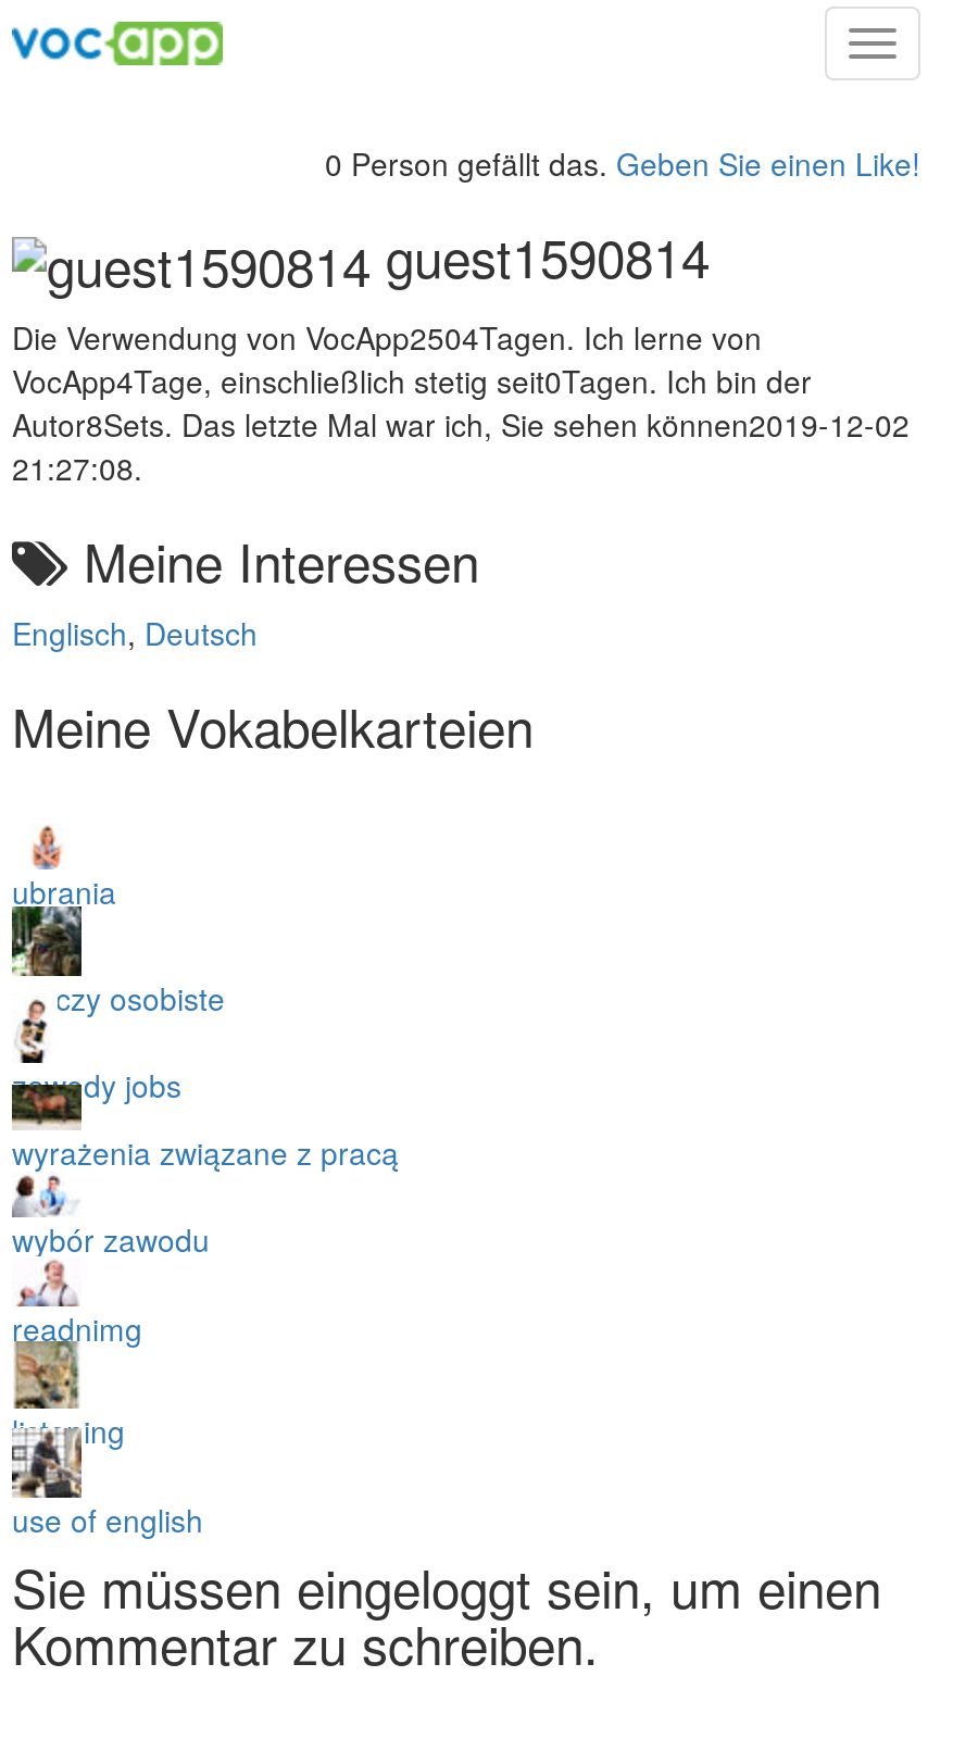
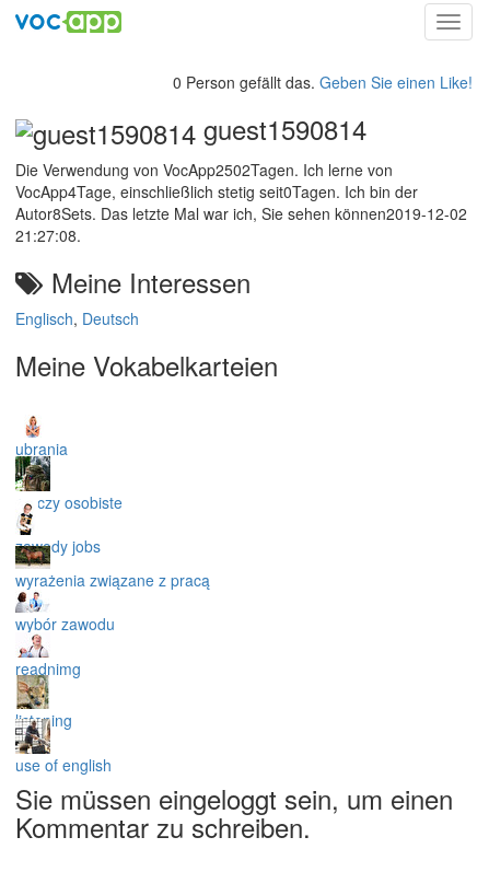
- Die Verwendung von VocApp2504Tagen. Ich lerne von
+ Die Verwendung von VocApp2502Tagen. Ich lerne von
